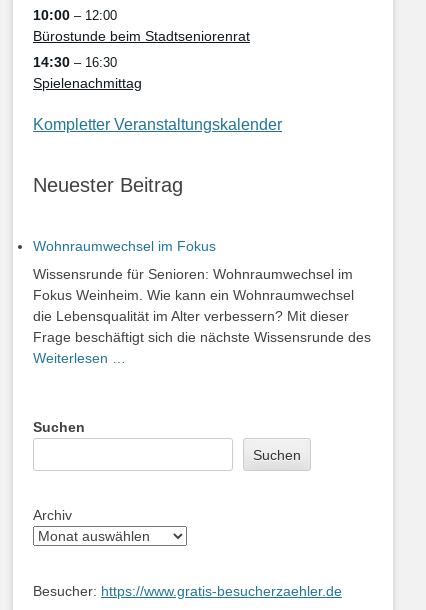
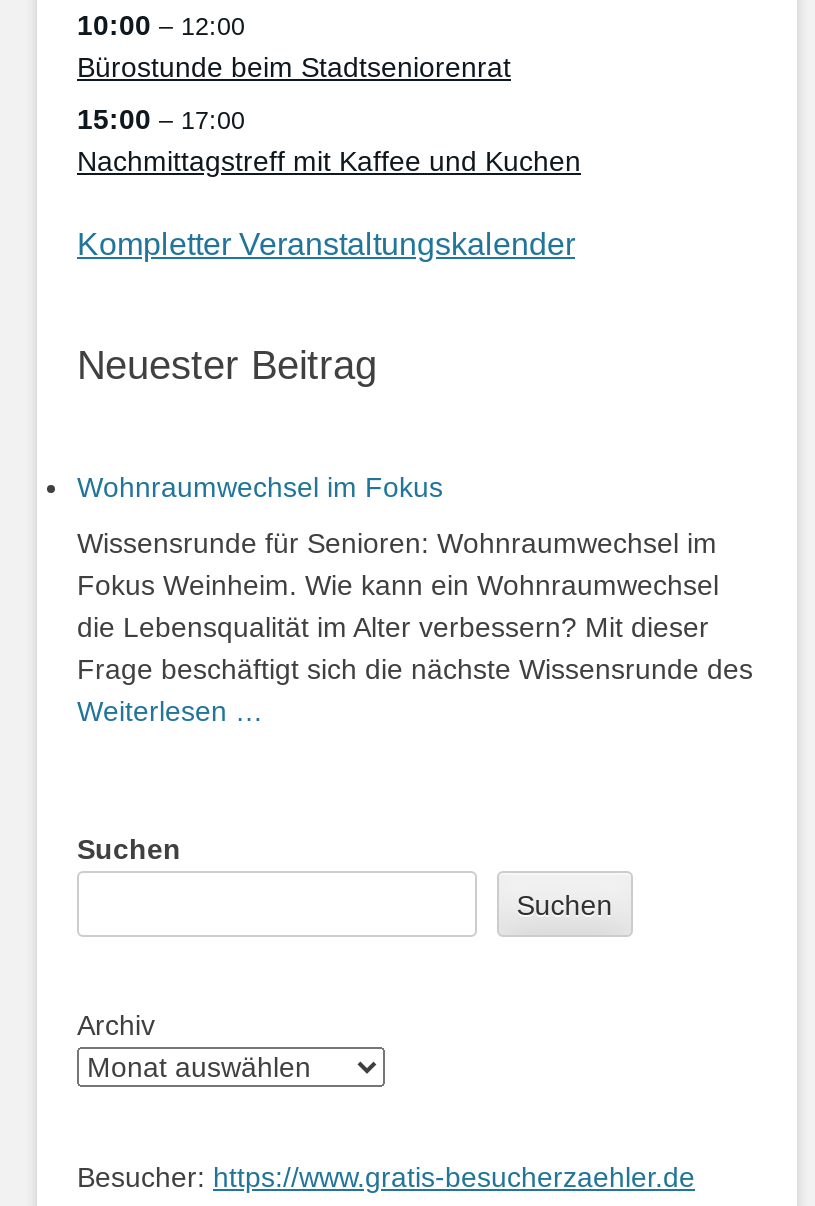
- 14:30 – 16:30
- Spielenachmittag
+ 15:00 – 17:00
+ Nachmittagstreff mit Kaffee und Kuchen
